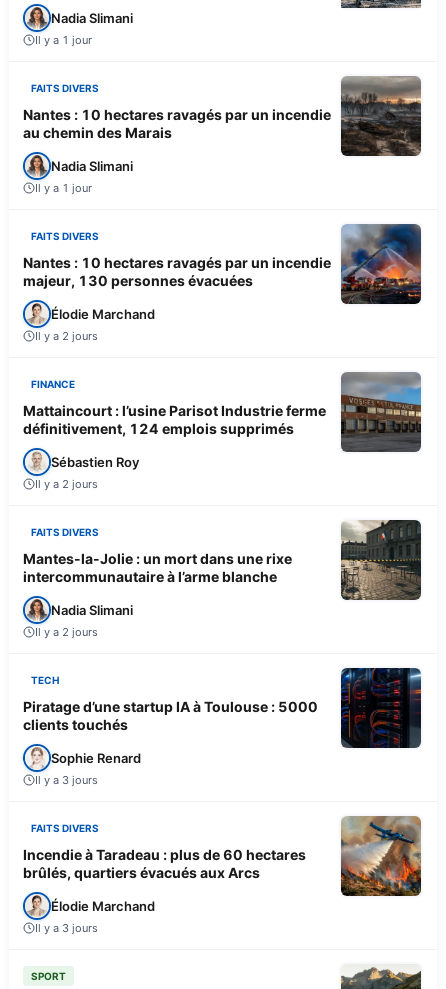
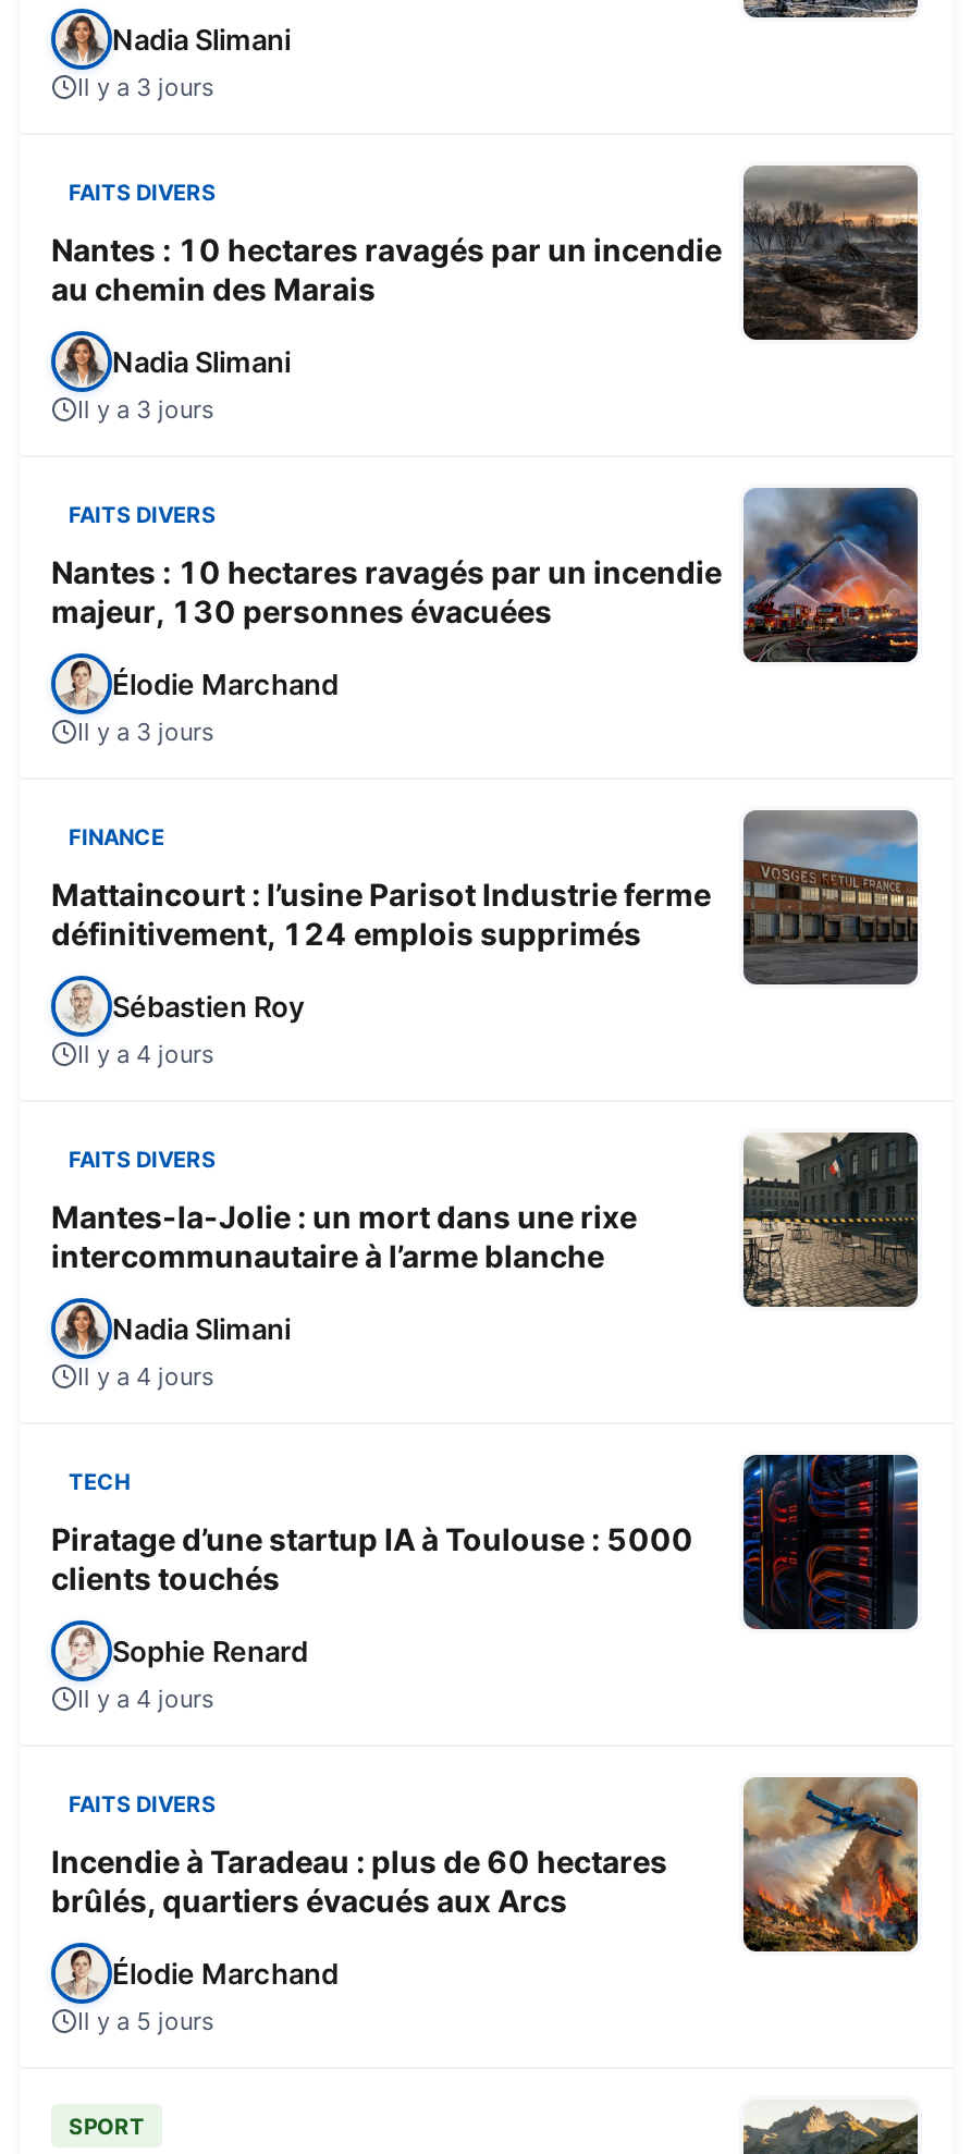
- Il y a 1 jour
+ Il y a 3 jours

- Il y a 1 jour
+ Il y a 3 jours

- Il y a 2 jours
+ Il y a 3 jours

- Il y a 2 jours
+ Il y a 4 jours

- Il y a 2 jours
+ Il y a 4 jours

- Il y a 3 jours
+ Il y a 4 jours

- Il y a 3 jours
+ Il y a 5 jours
